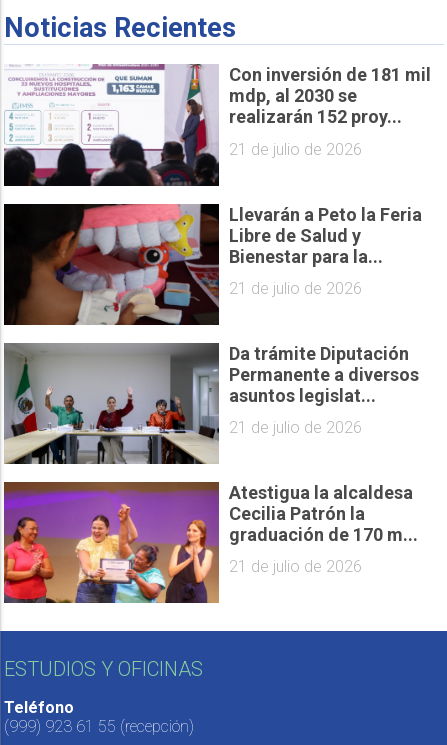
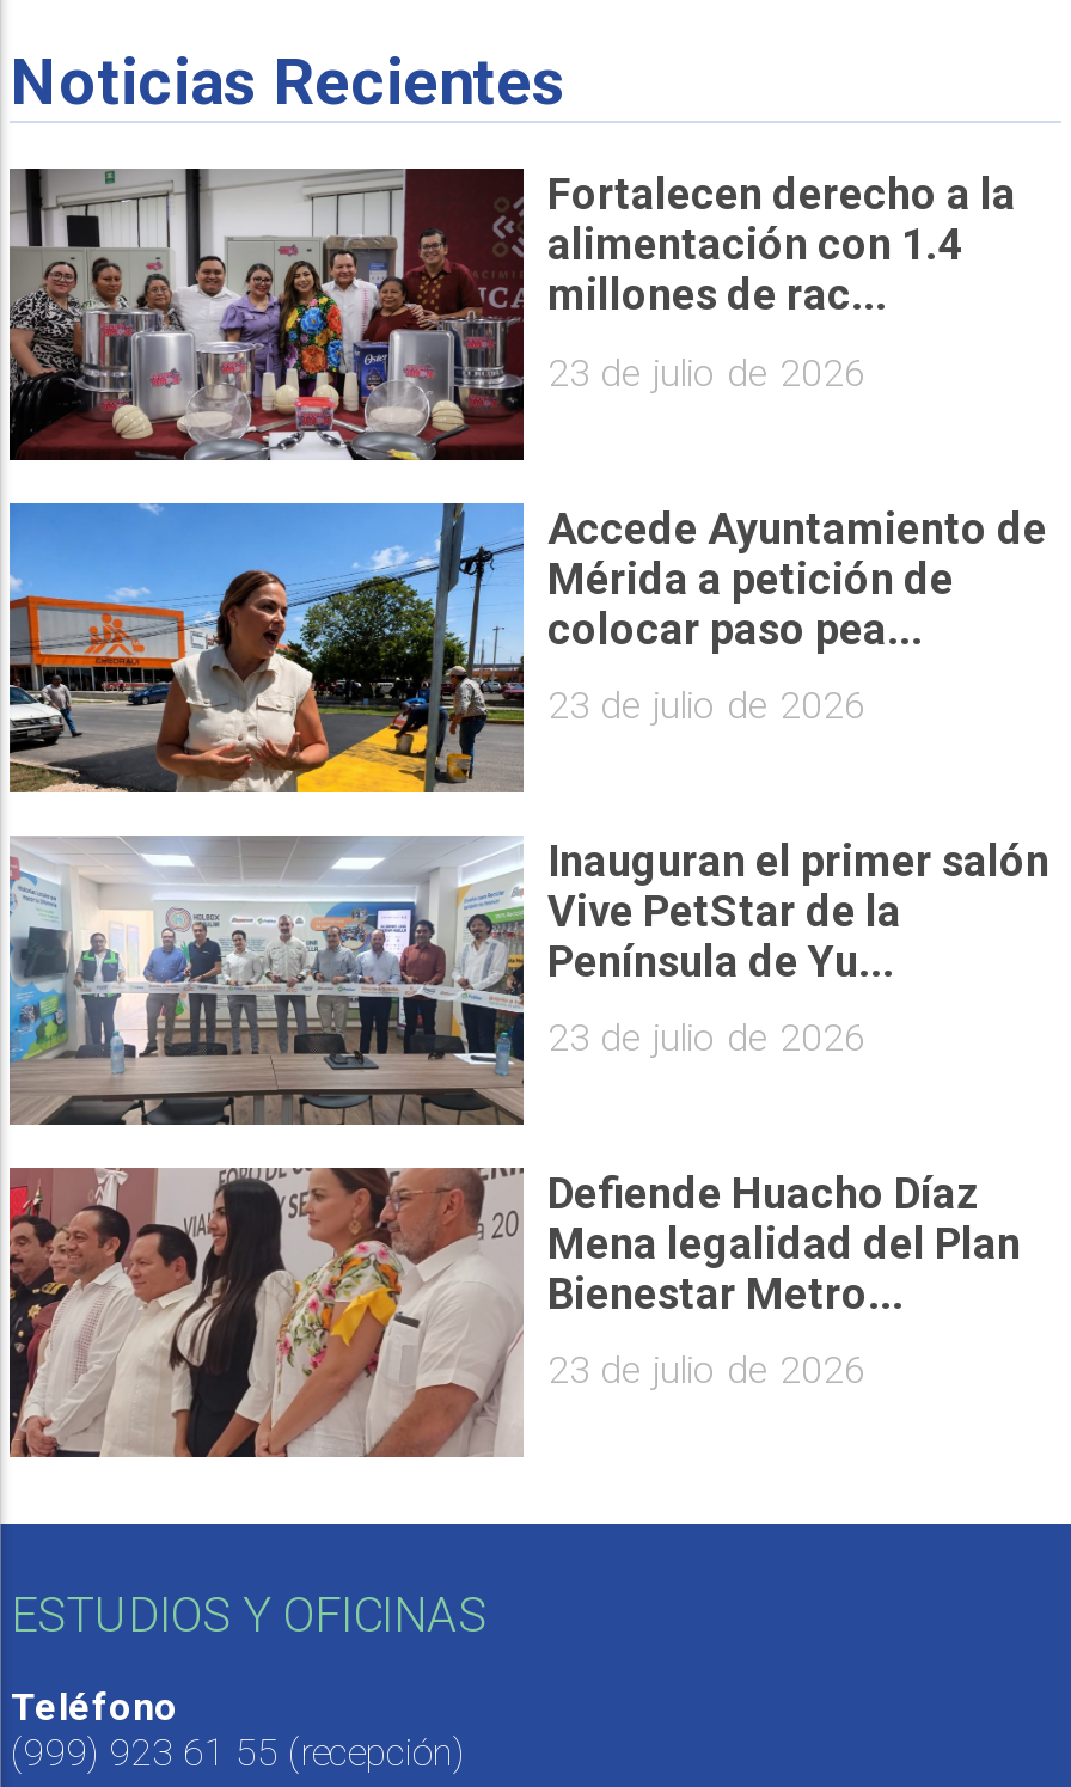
- [image]
- Con inversión de 181 mil
- mdp, al 2030 se
- realizarán 152 proy...
+ [image]
+ Fortalecen derecho a la
+ alimentación con 1.4
+ millones de rac...

- 21 de julio de 2026
+ 23 de julio de 2026

- [image]
- Llevarán a Peto la Feria
- Libre de Salud y
- Bienestar para la...
+ [image]
+ Accede Ayuntamiento de
+ Mérida a petición de
+ colocar paso pea...

- 21 de julio de 2026
+ 23 de julio de 2026

- [image]
- Da trámite Diputación
- Permanente a diversos
- asuntos legislat...
+ [image]
+ Inauguran el primer salón
+ Vive PetStar de la
+ Península de Yu...

- 21 de julio de 2026
+ 23 de julio de 2026

- [image]
- Atestigua la alcaldesa
- Cecilia Patrón la
- graduación de 170 m...
+ [image]
+ Defiende Huacho Díaz
+ Mena legalidad del Plan
+ Bienestar Metro...

- 21 de julio de 2026
+ 23 de julio de 2026
